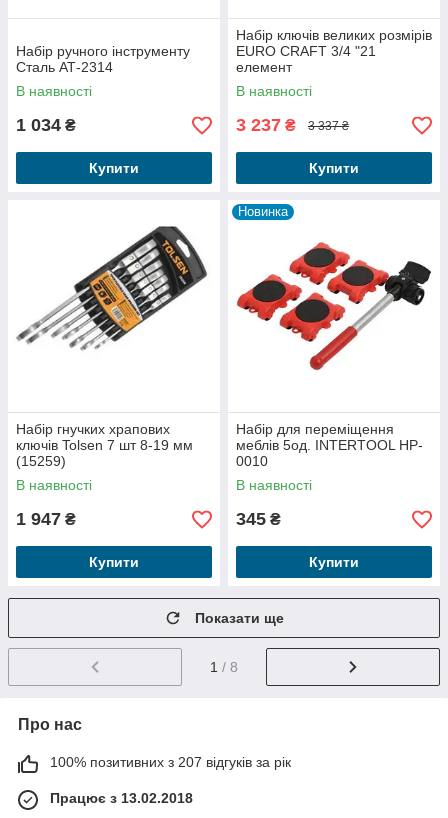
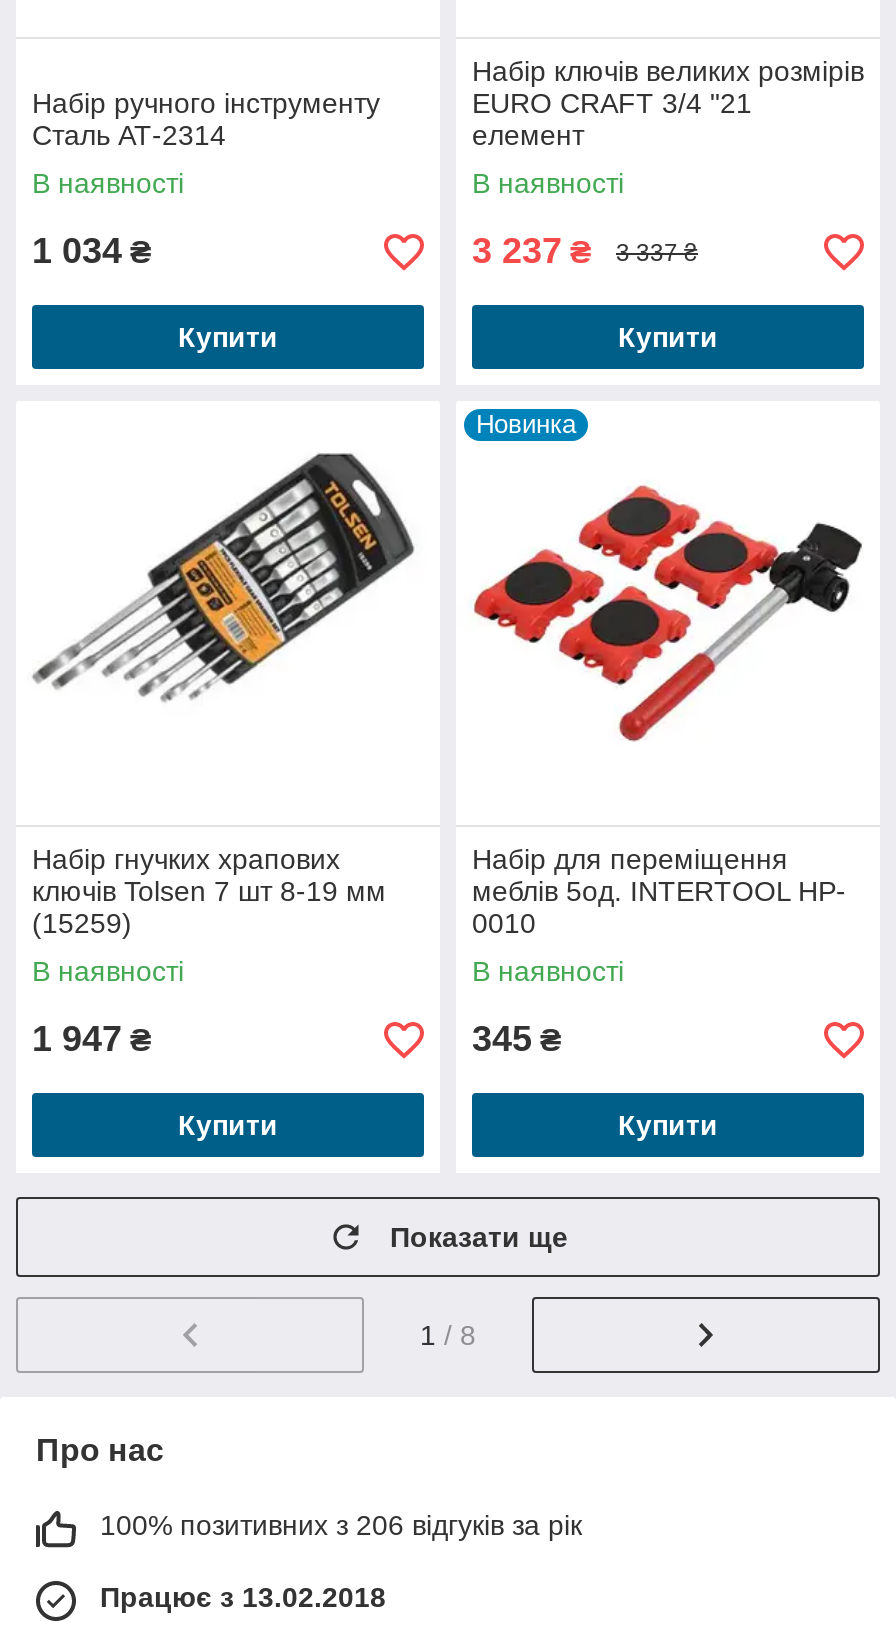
- 100% позитивних з 207 відгуків за рік
+ 100% позитивних з 206 відгуків за рік
